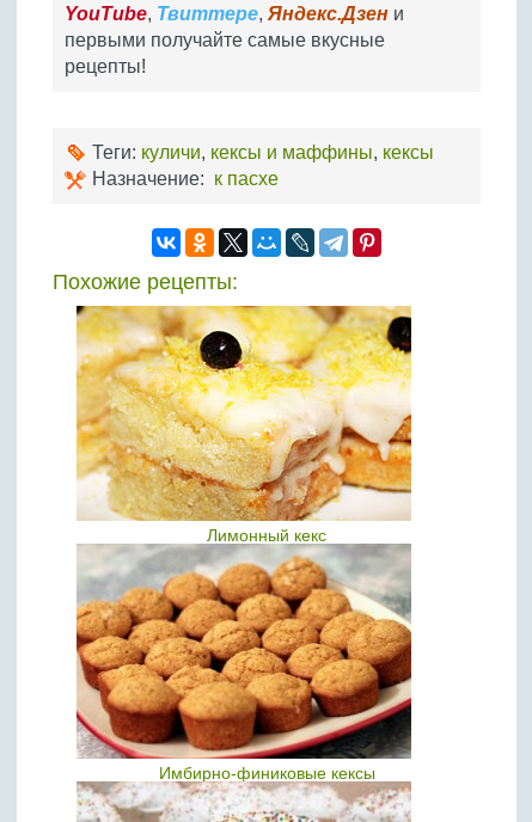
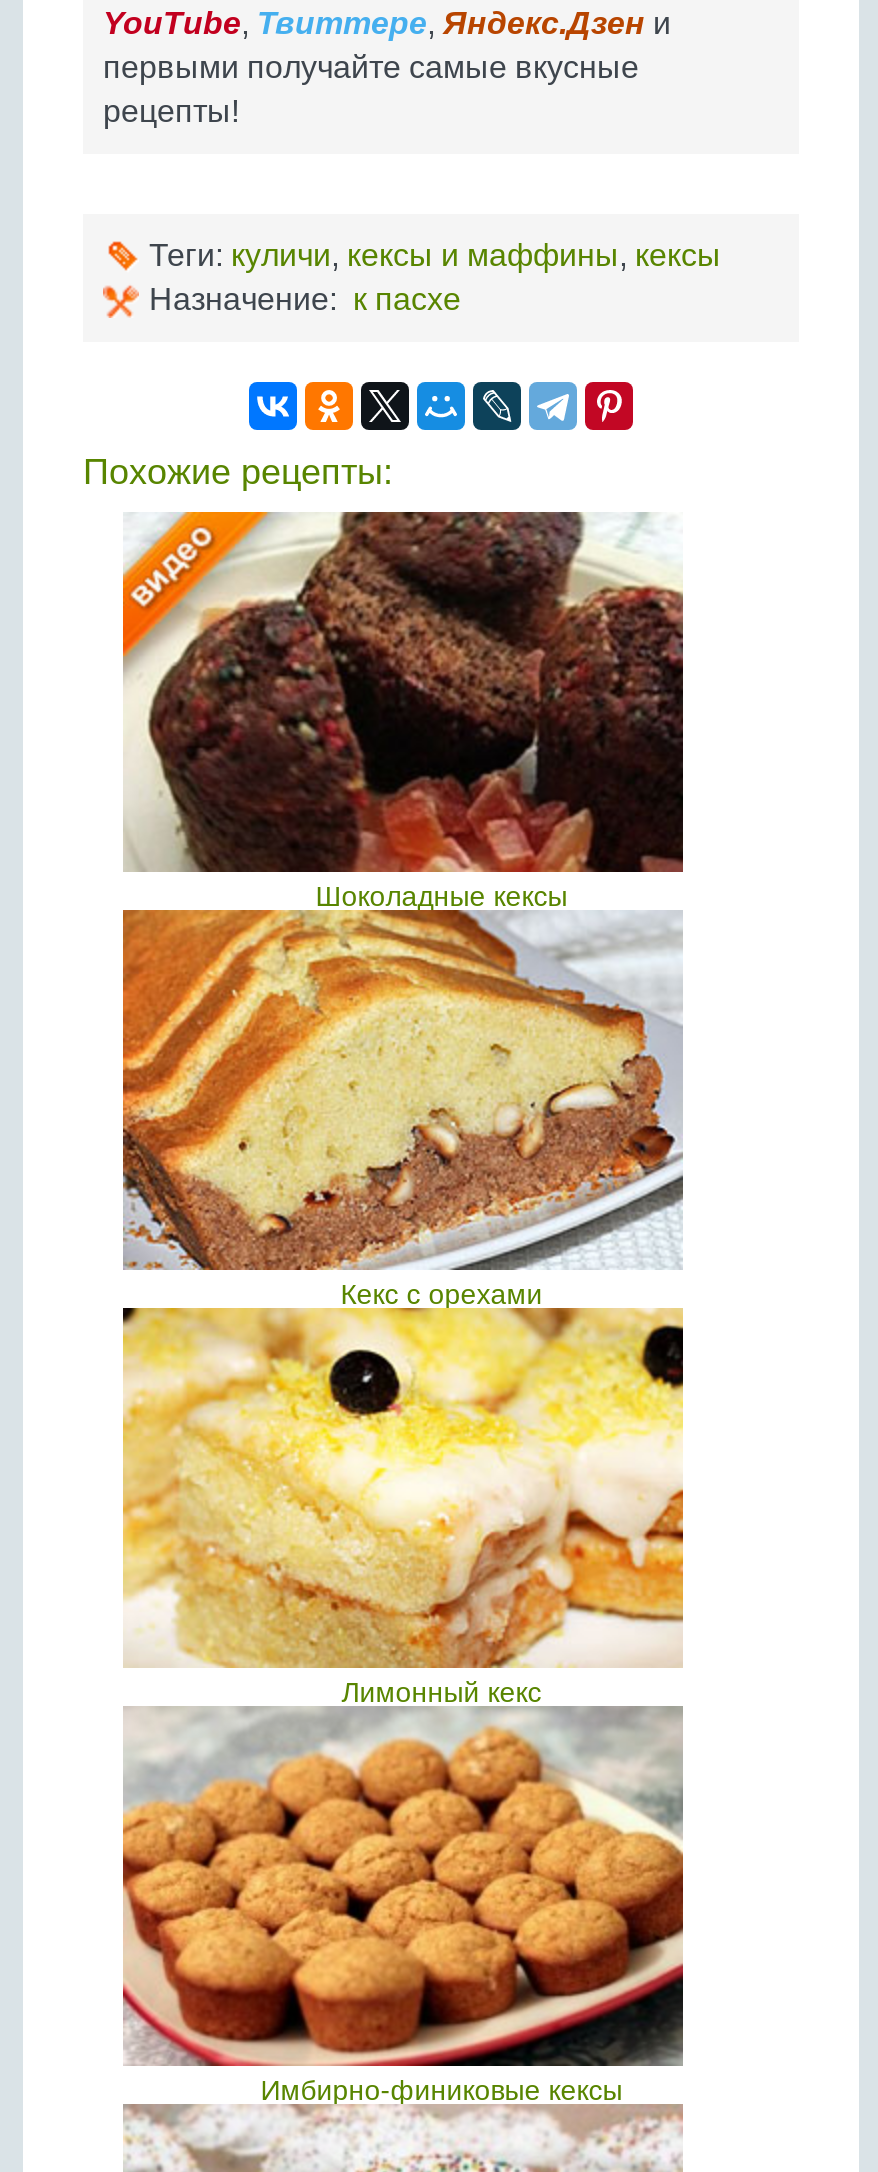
+ [image]
+ Шоколадные кексы

+ [image]
+ Кекс с орехами
